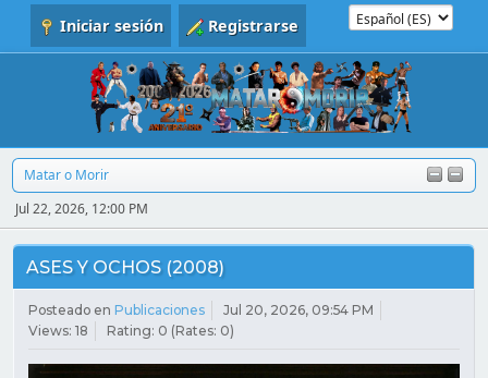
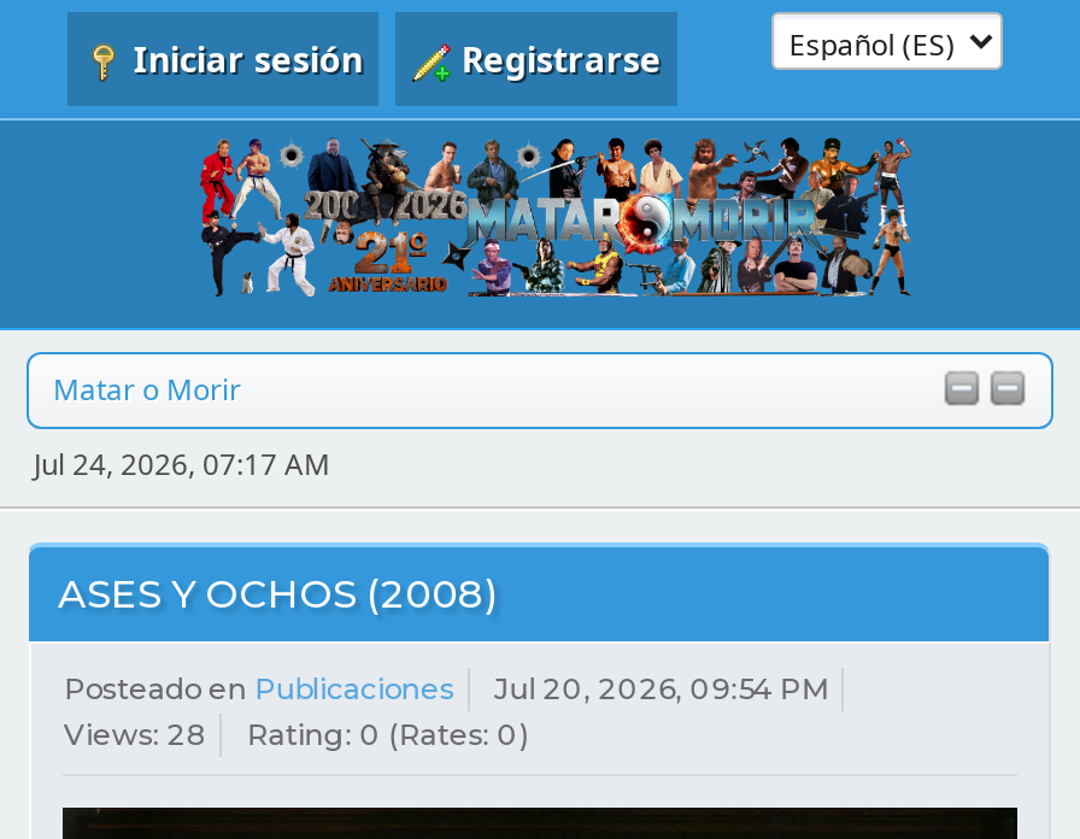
- Jul 22, 2026, 12:00 PM
+ Jul 24, 2026, 07:17 AM

- Views: 18
+ Views: 28
